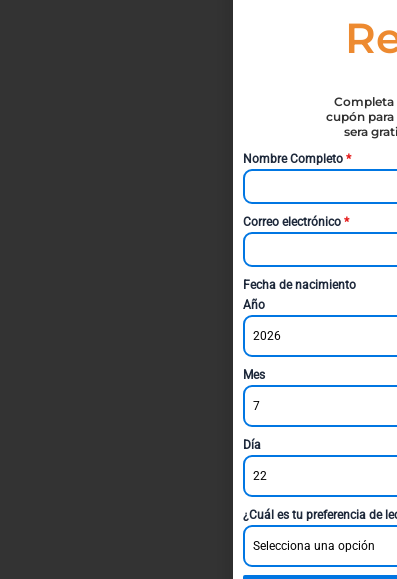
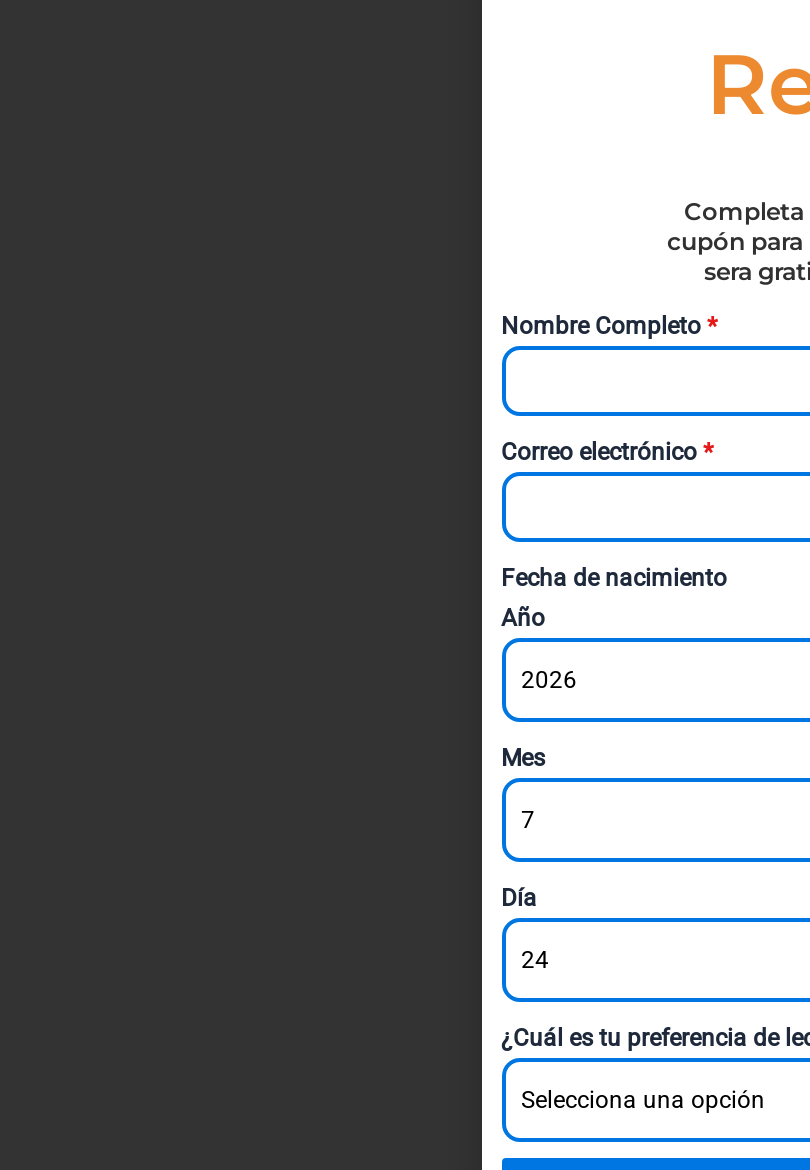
- 22
+ 24
